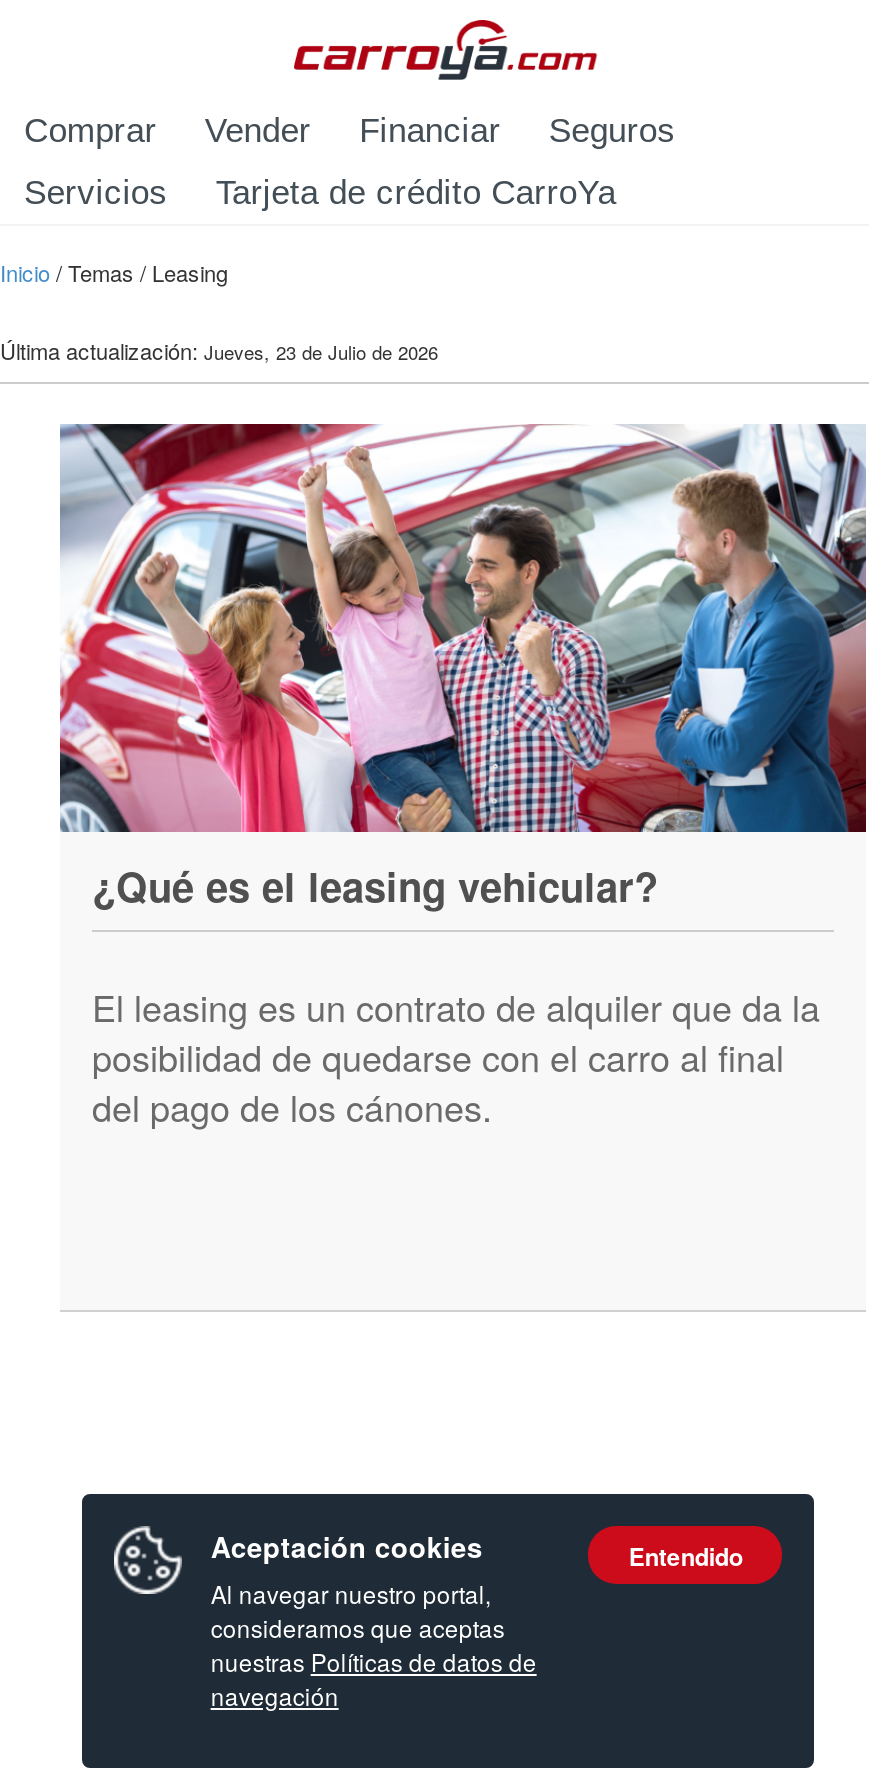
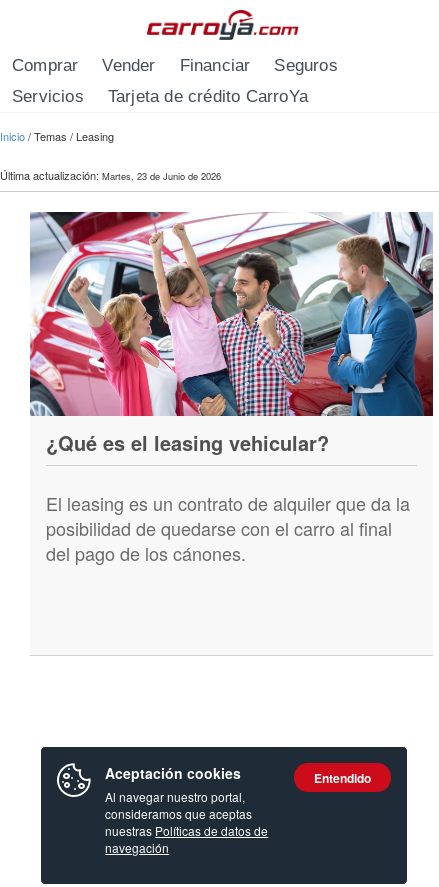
- Última actualización: Jueves, 23 de Julio de 2026
+ Última actualización: Martes, 23 de Junio de 2026
